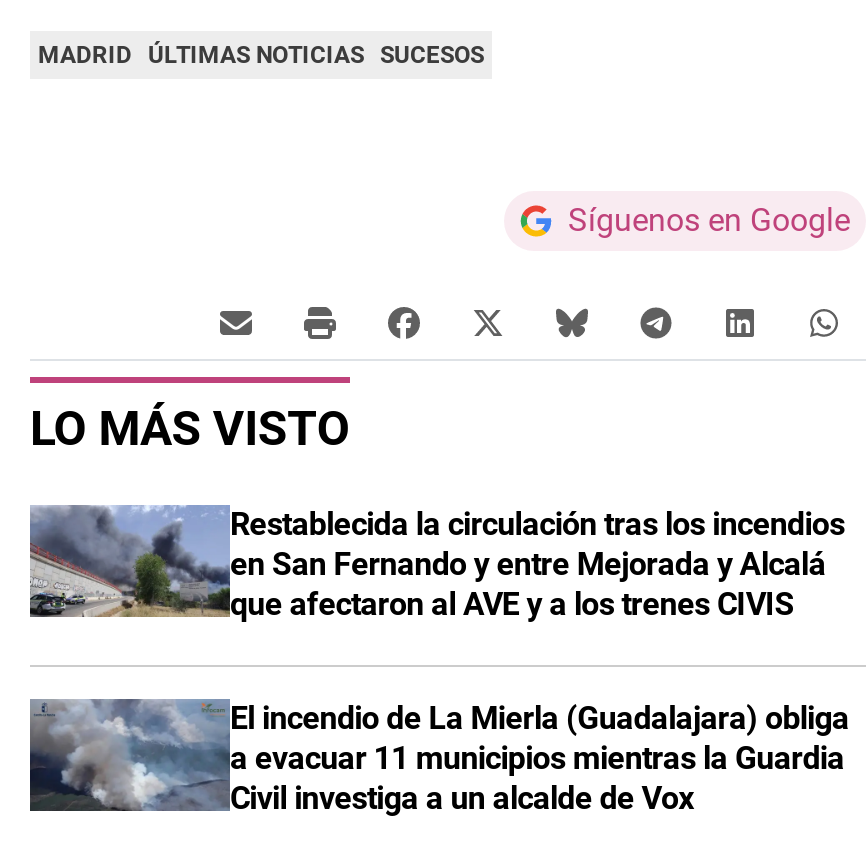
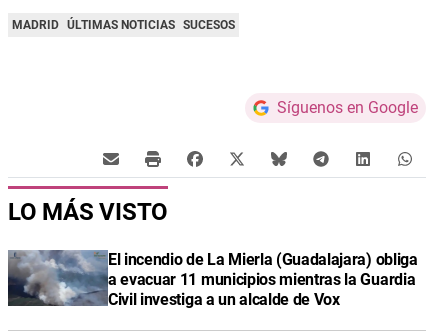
- [image]
- Restablecida la circulación tras los incendios
- en San Fernando y entre Mejorada y Alcalá
- que afectaron al AVE y a los trenes CIVIS
